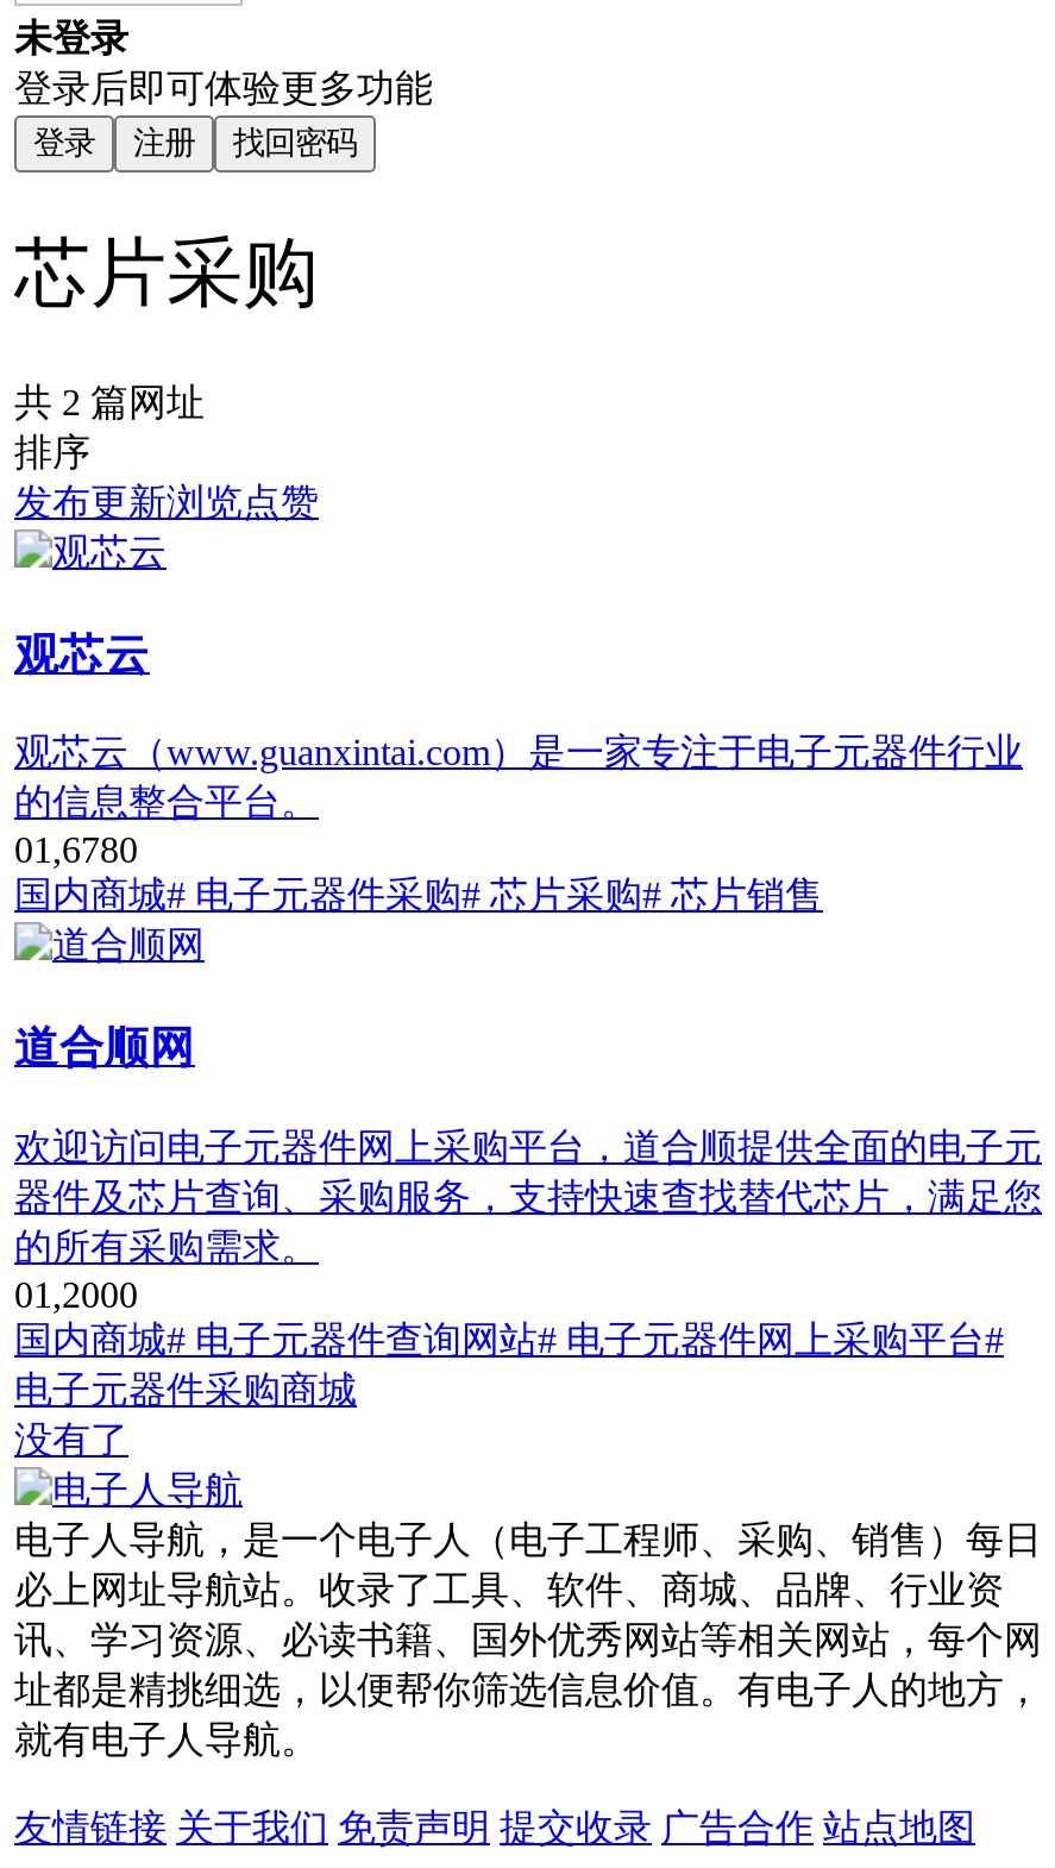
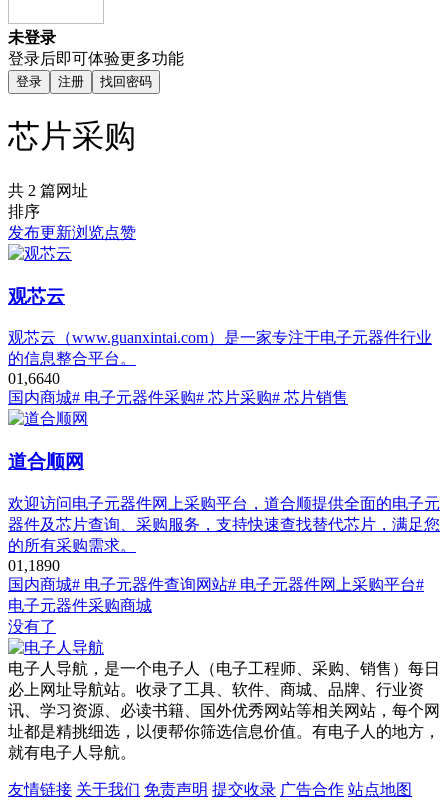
- 01,6780
+ 01,6640

- 01,2000
+ 01,1890
